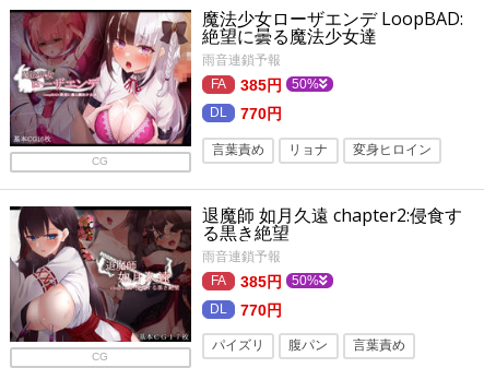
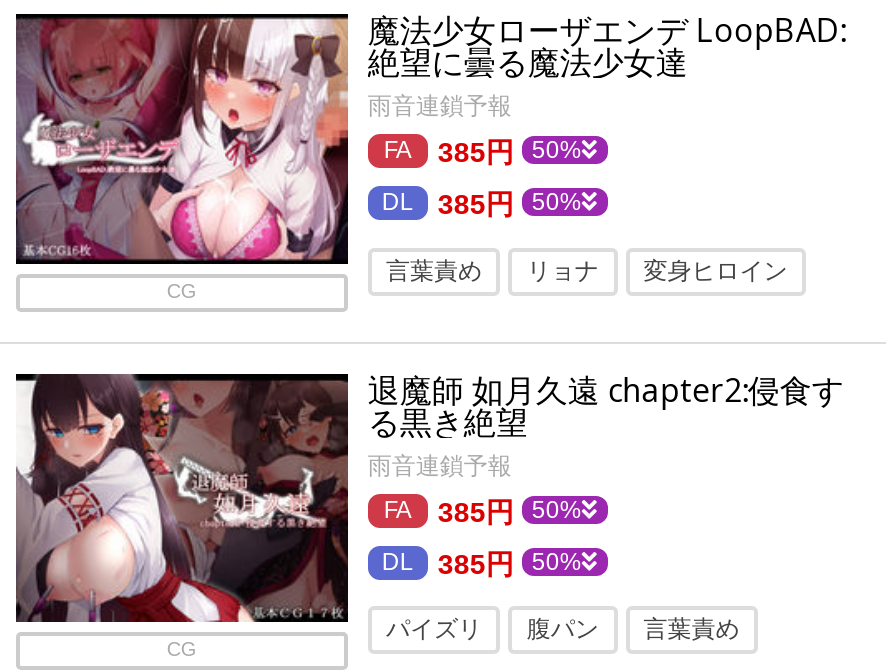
- 770円
+ 385円
+ 50%

- 770円
+ 385円
+ 50%
